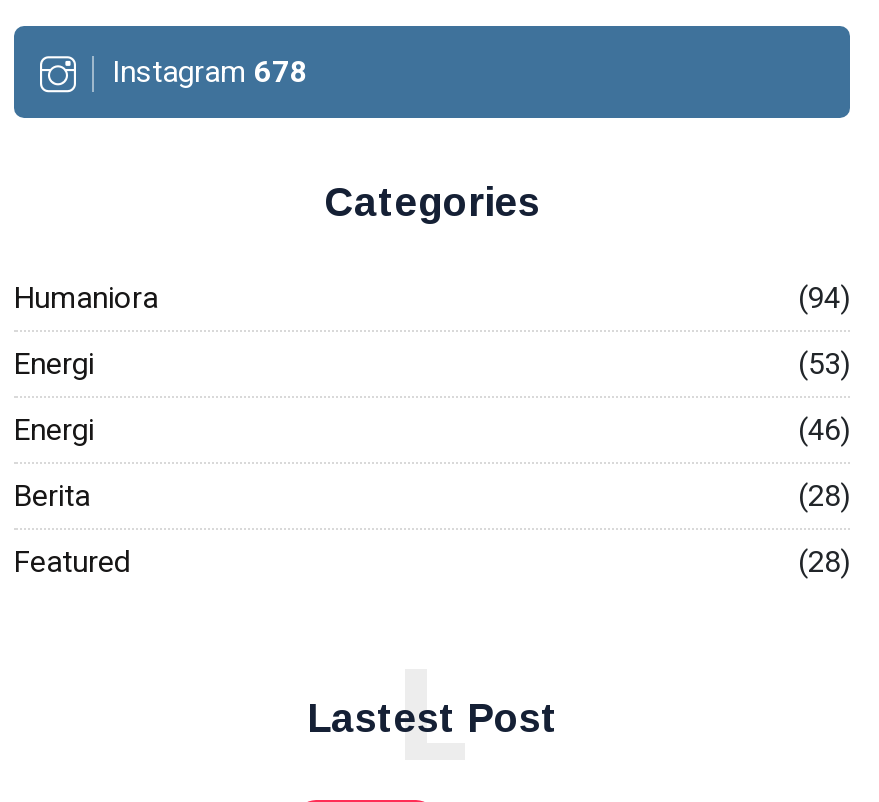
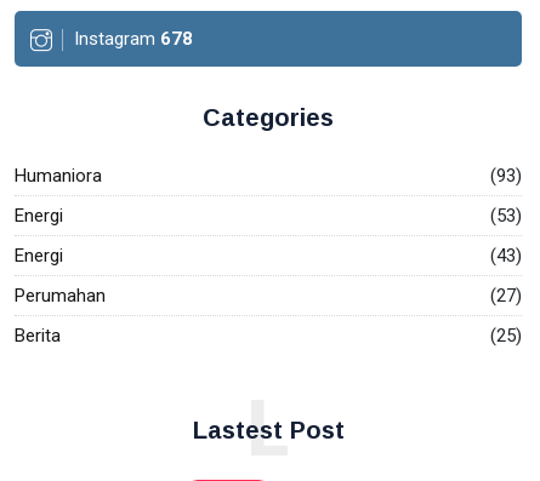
- (94)
+ (93)

- (46)
+ (43)
+ Perumahan
+ (27)

- (28)
- Featured
- (28)
+ (25)

moved down: Berita
